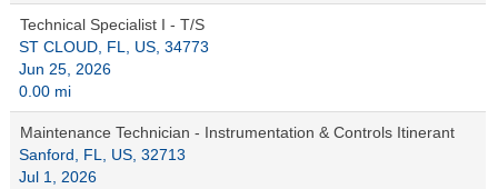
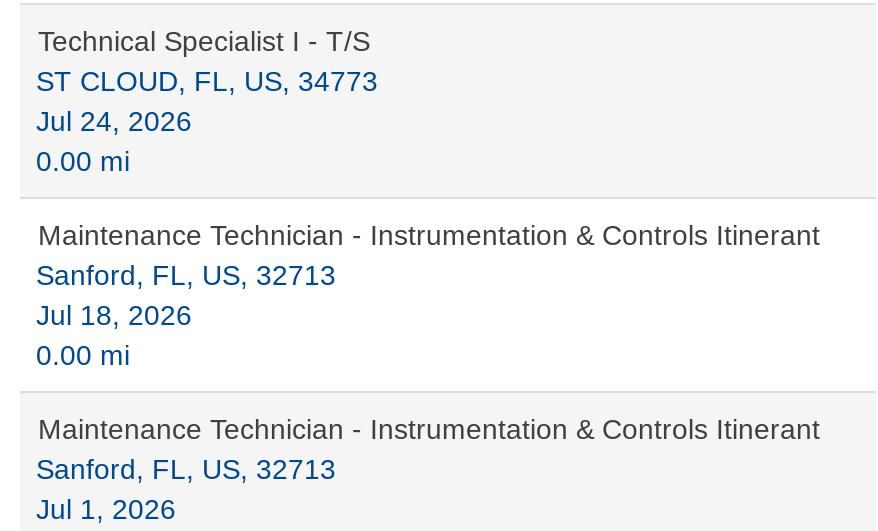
- Jun 25, 2026
+ Jul 24, 2026
+ 0.00 mi
+ Maintenance Technician - Instrumentation & Controls Itinerant
+ Sanford, FL, US, 32713
+ Jul 18, 2026
